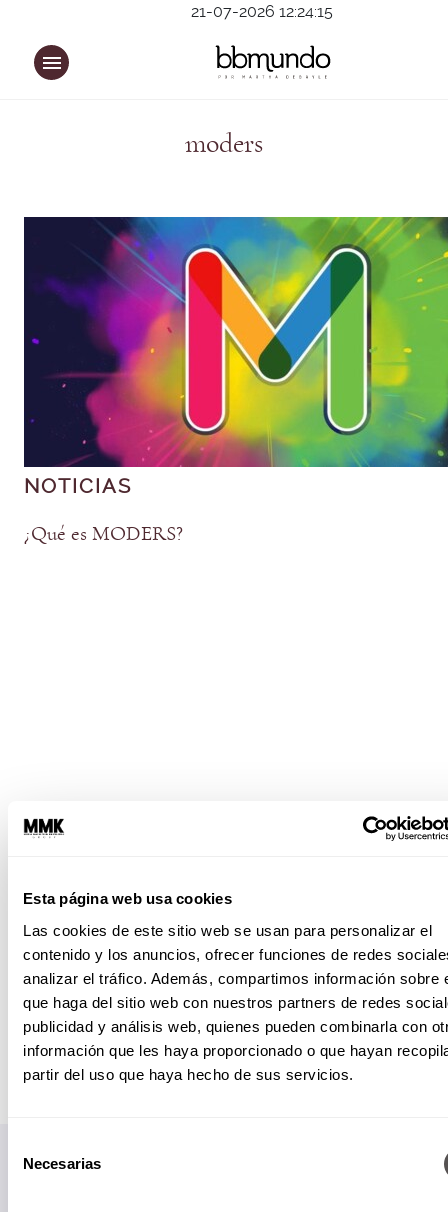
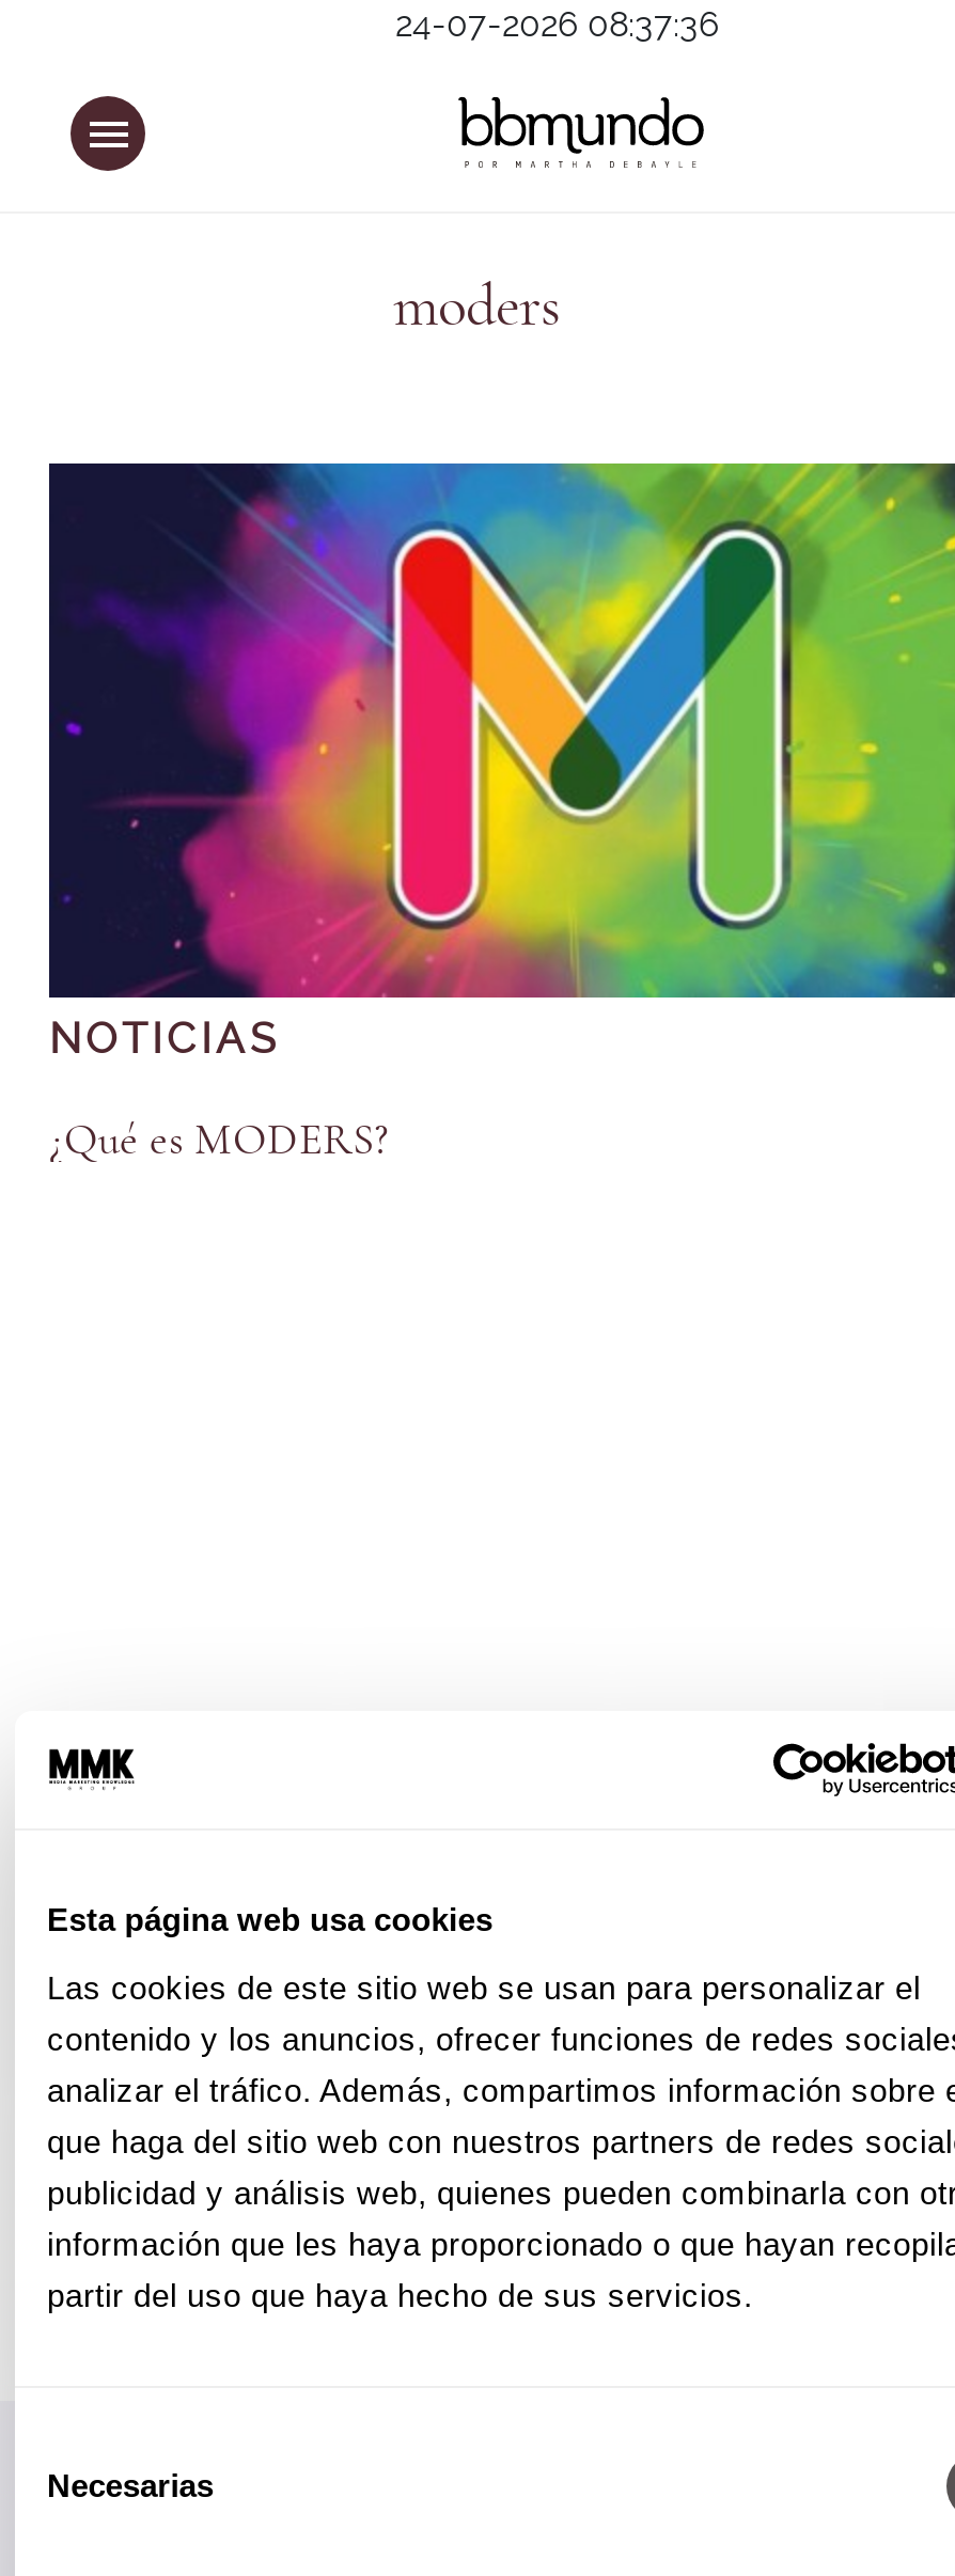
- 21-07-2026 12:24:15
+ 24-07-2026 08:37:36
